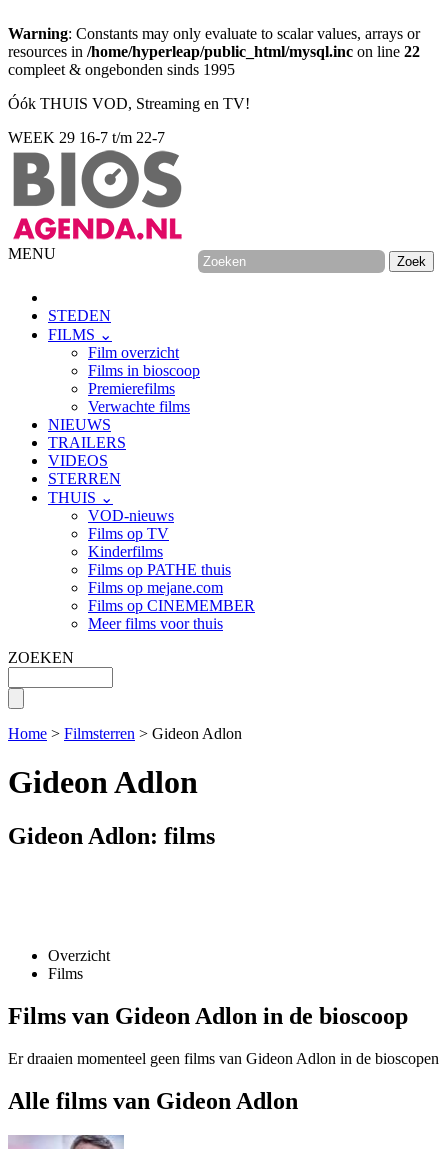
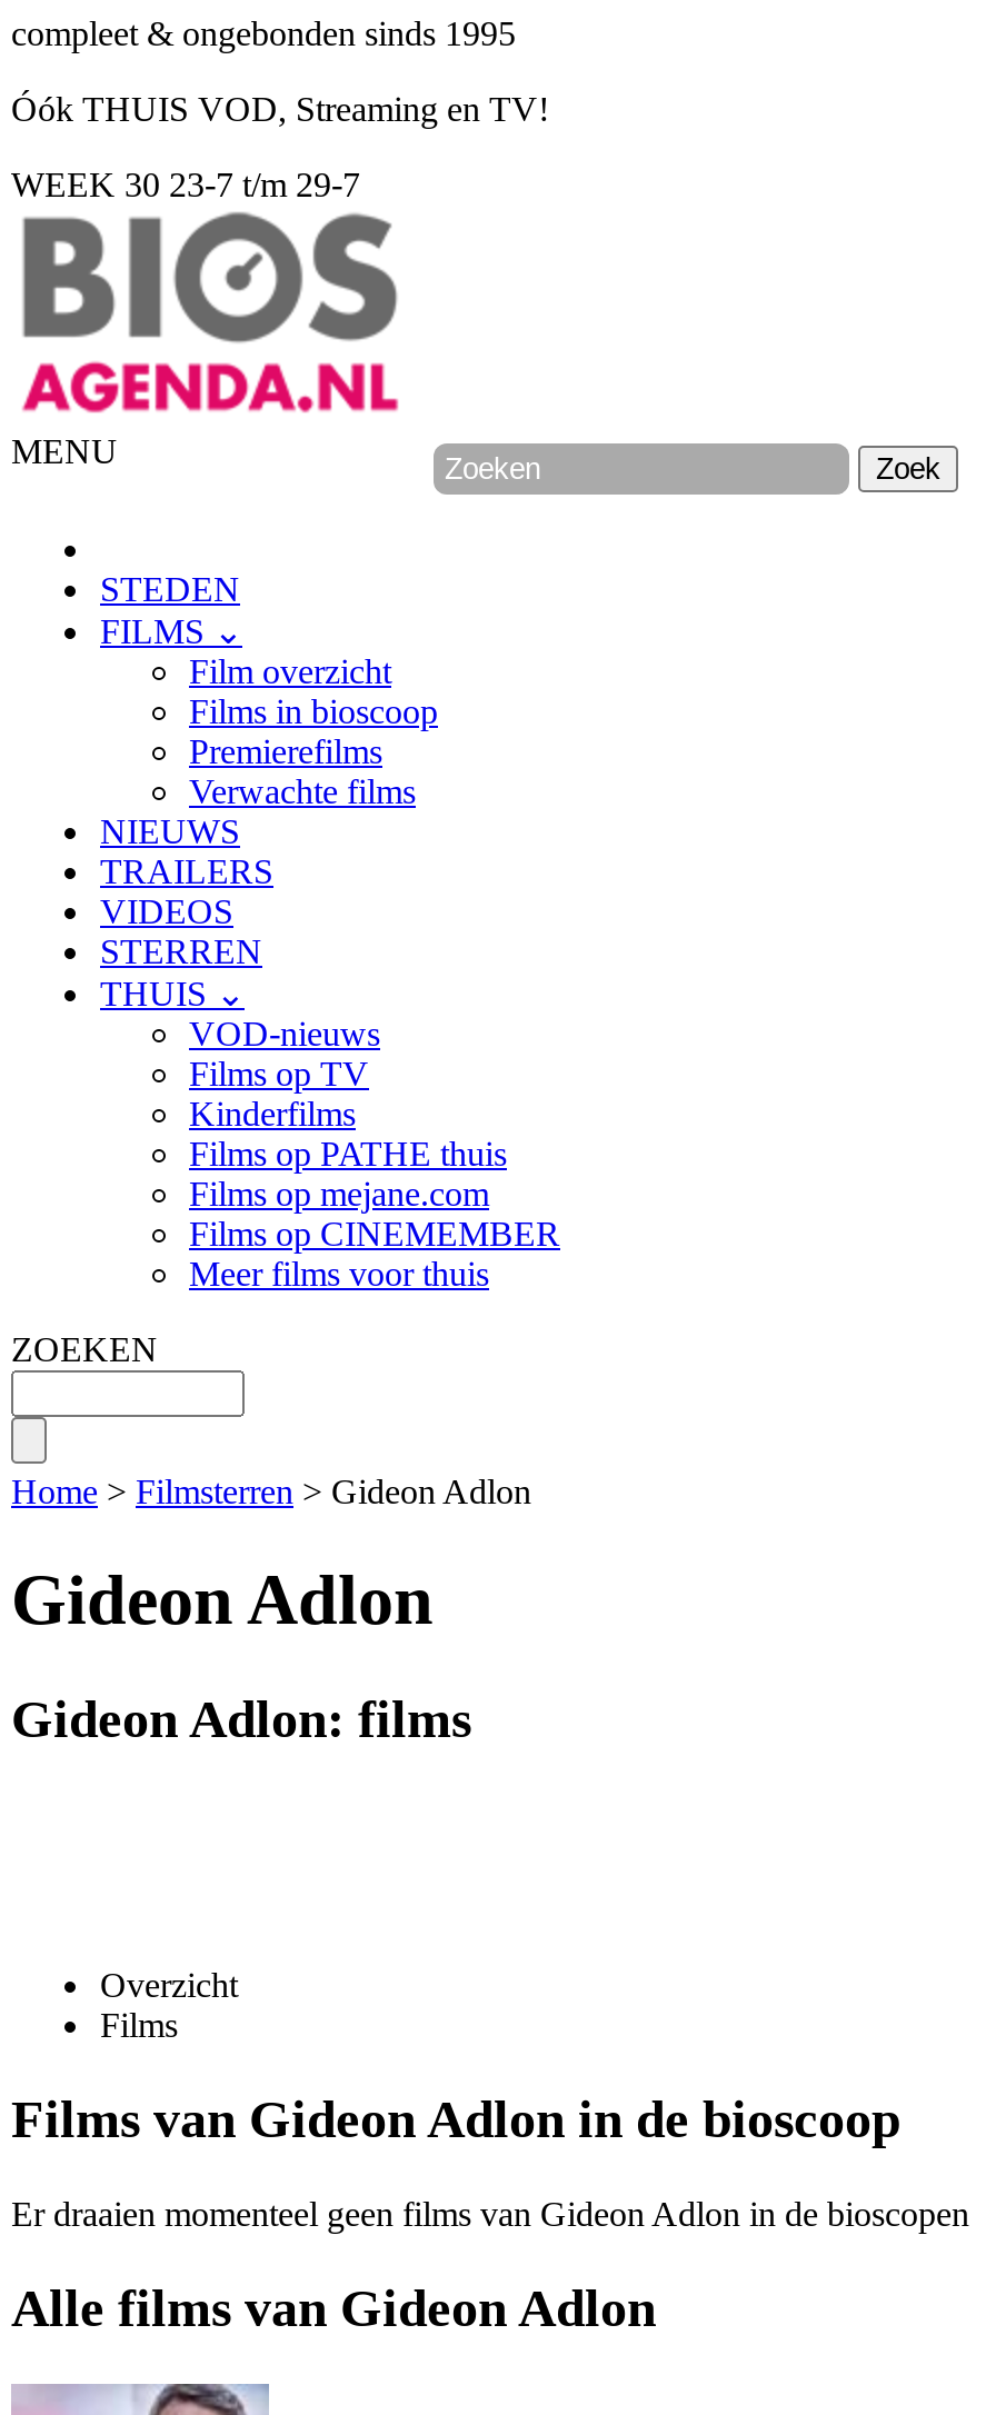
- Warning: Constants may only evaluate to scalar values, arrays or
- resources in /home/hyperleap/public_html/mysql.inc on line 22

- WEEK 29 16-7 t/m 22-7
+ WEEK 30 23-7 t/m 29-7
